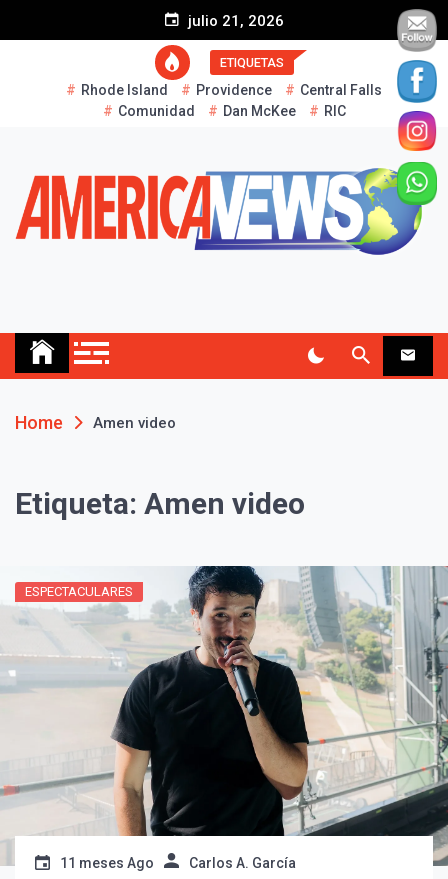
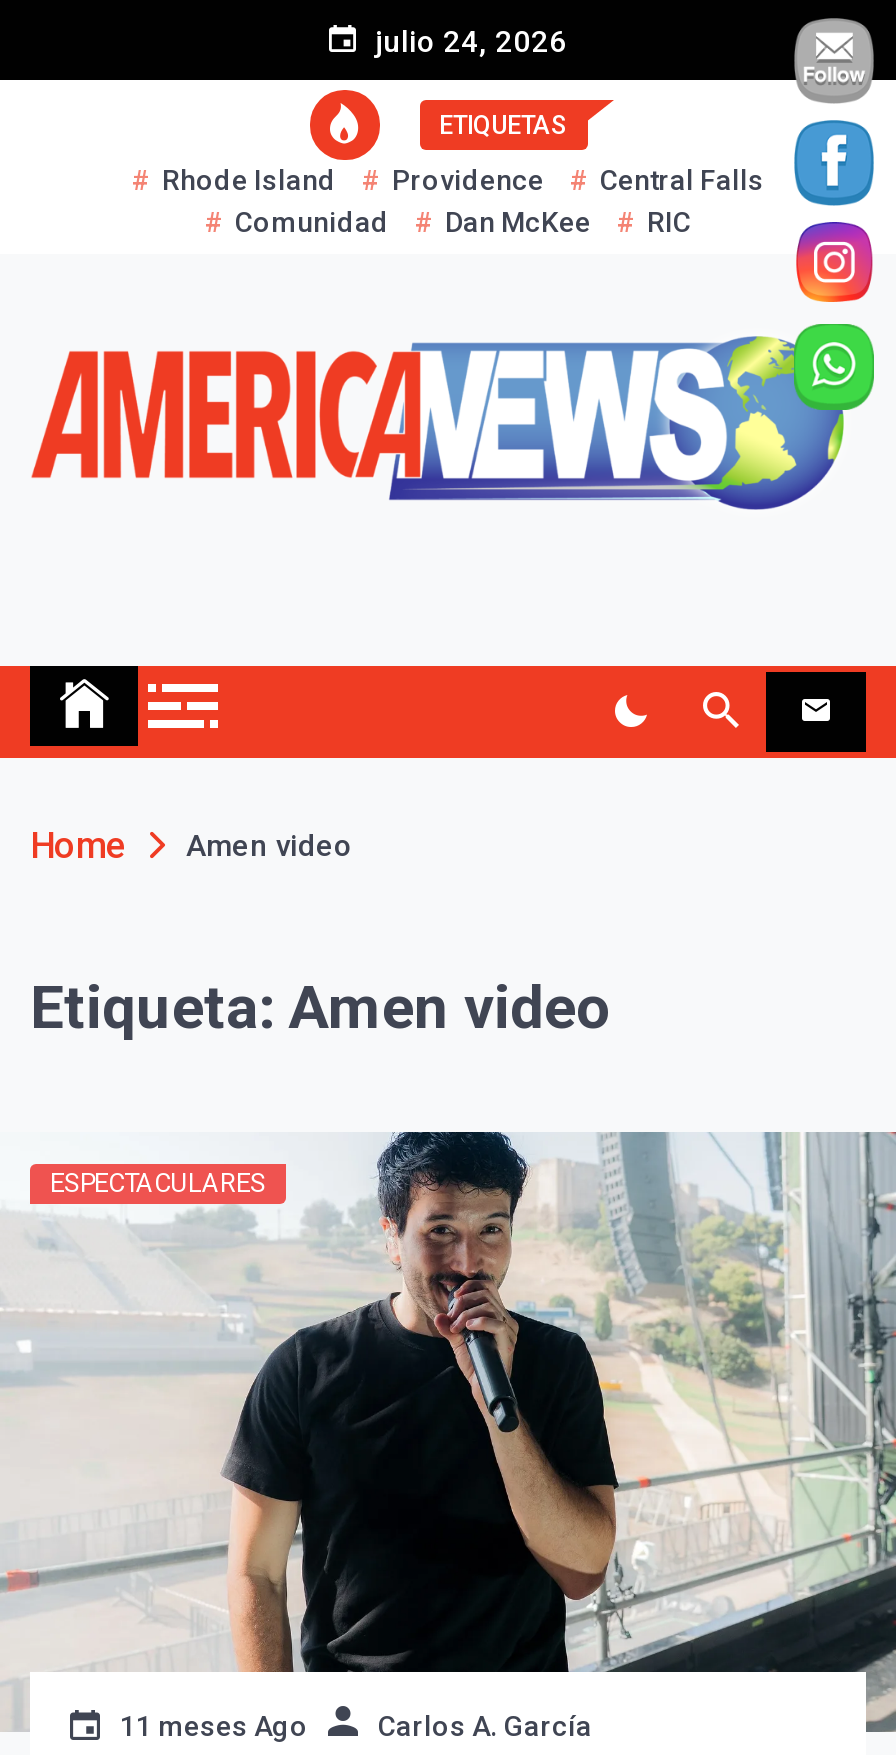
- julio 21, 2026
+ julio 24, 2026
